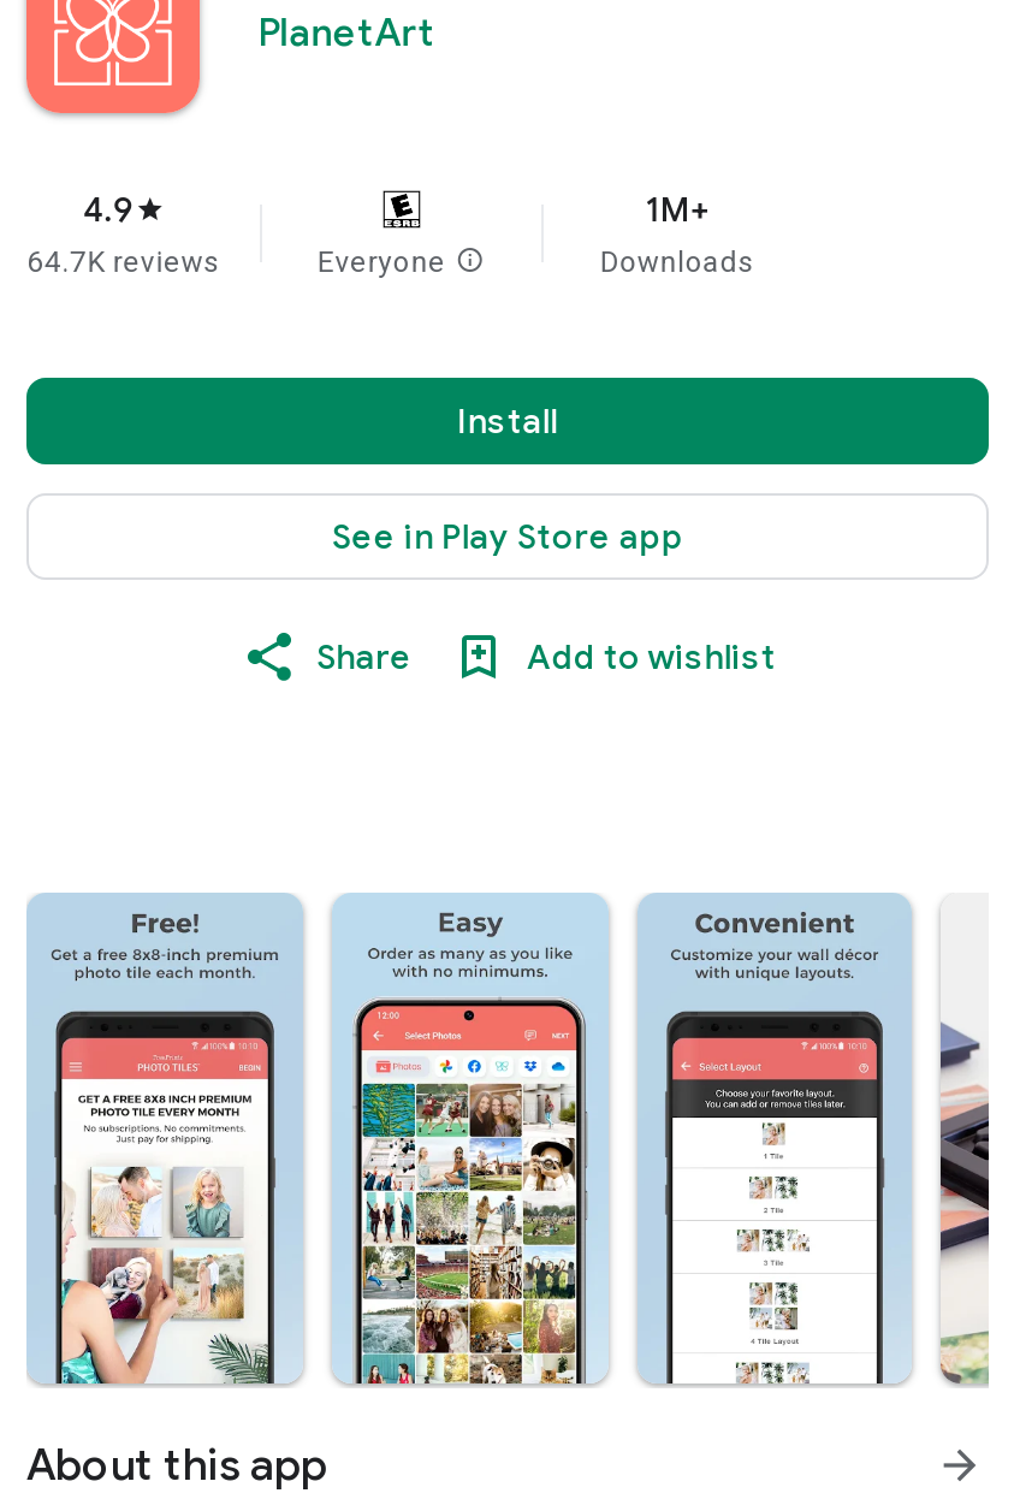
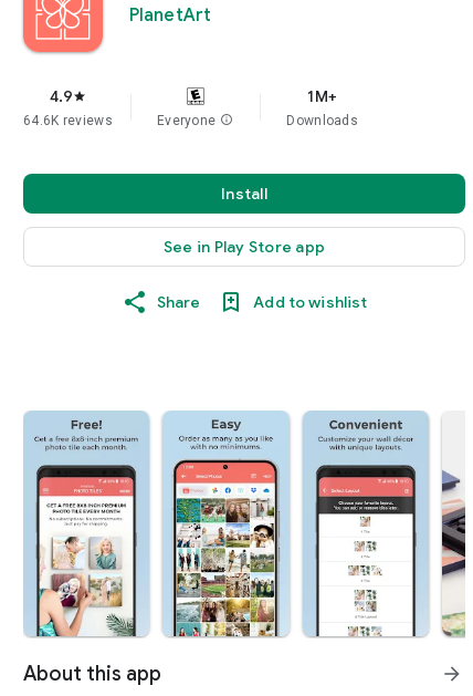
- 64.7K reviews
+ 64.6K reviews
